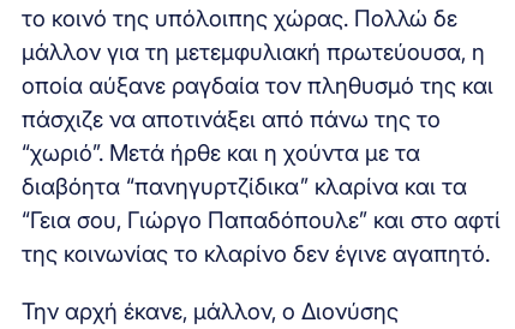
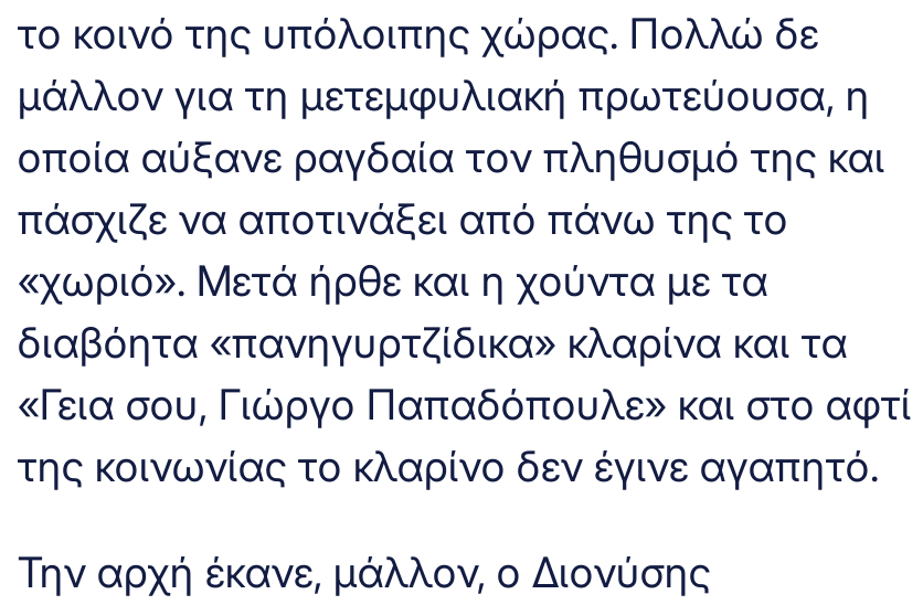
- “χωριό”. Μετά ήρθε και η χούντα με τα
+ «χωριό». Μετά ήρθε και η χούντα με τα

- διαβόητα “πανηγυρτζίδικα” κλαρίνα και τα
+ διαβόητα «πανηγυρτζίδικα» κλαρίνα και τα

- “Γεια σου, Γιώργο Παπαδόπουλε” και στο αφτί
+ «Γεια σου, Γιώργο Παπαδόπουλε» και στο αφτί
